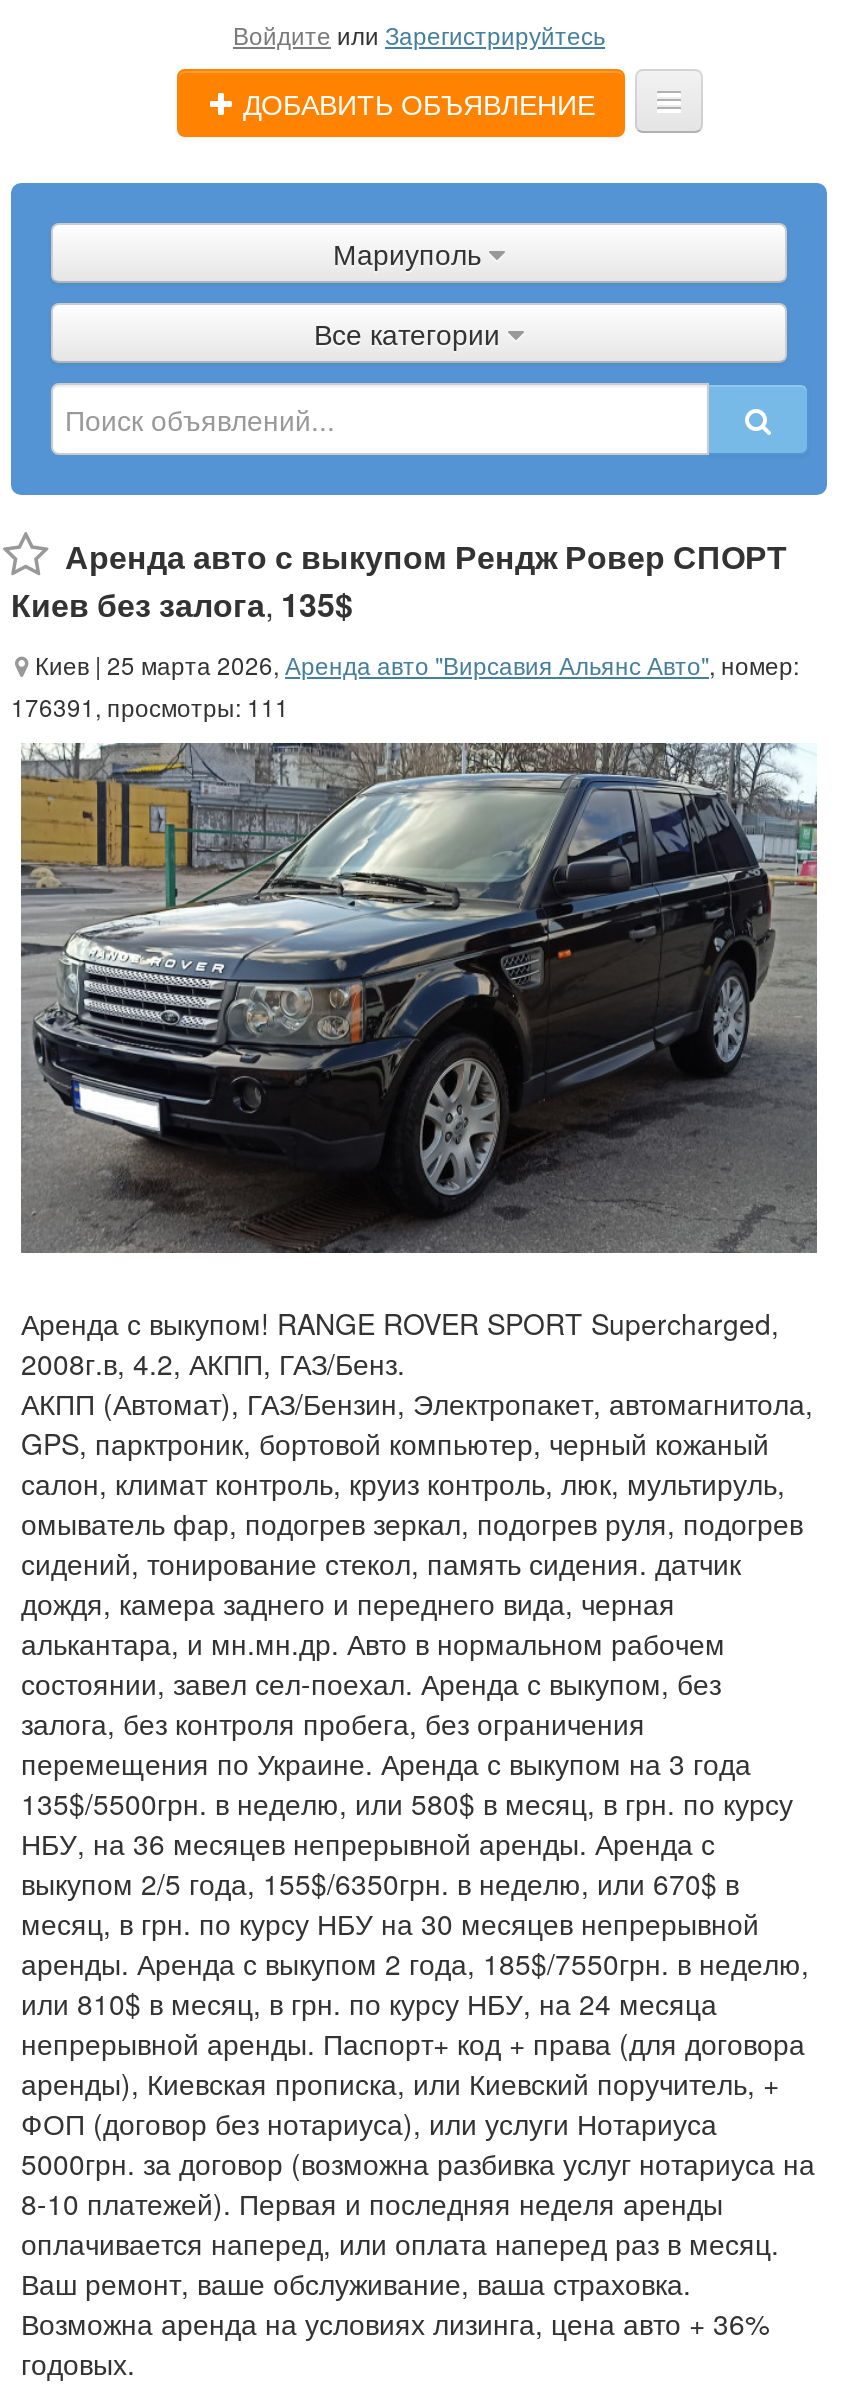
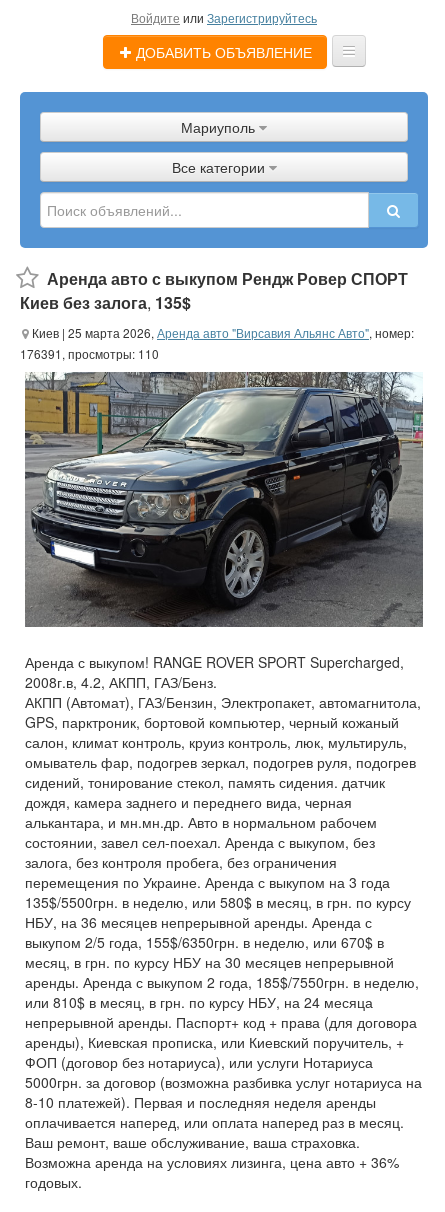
- 176391, просмотры: 111
+ 176391, просмотры: 110
